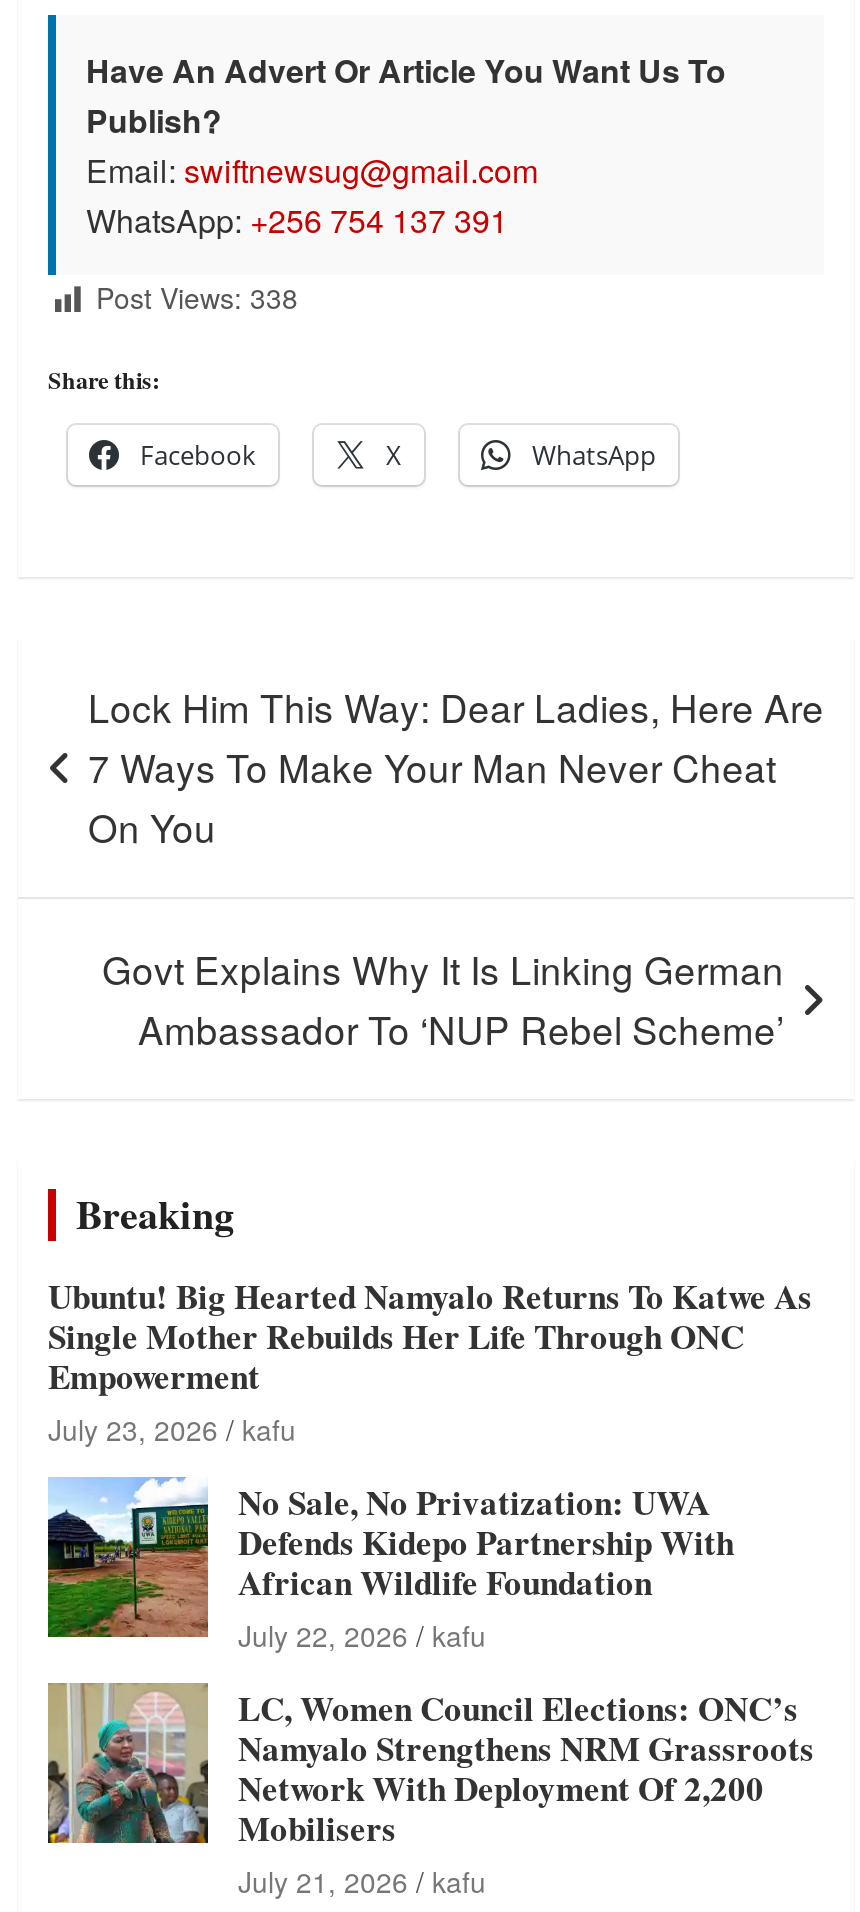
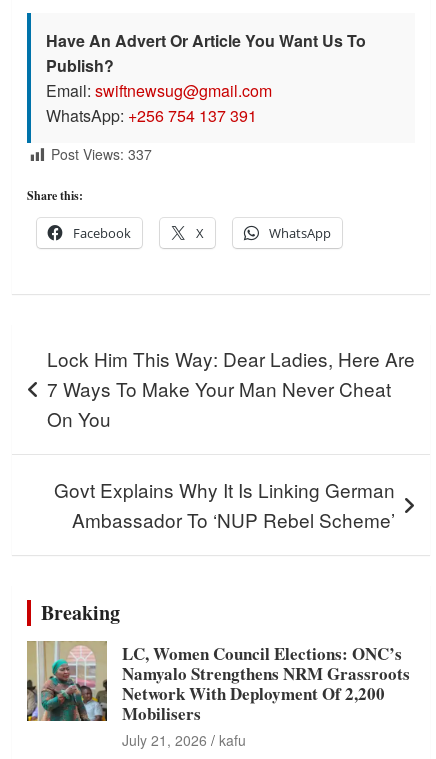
- Post Views: 338
+ Post Views: 337

- [image]
- Ubuntu! Big Hearted Namyalo Returns To Katwe As
- Single Mother Rebuilds Her Life Through ONC
- Empowerment
- July 23, 2026 kafu
- No Sale, No Privatization: UWA
- Defends Kidepo Partnership With
- African Wildlife Foundation
- July 22, 2026 kafu
